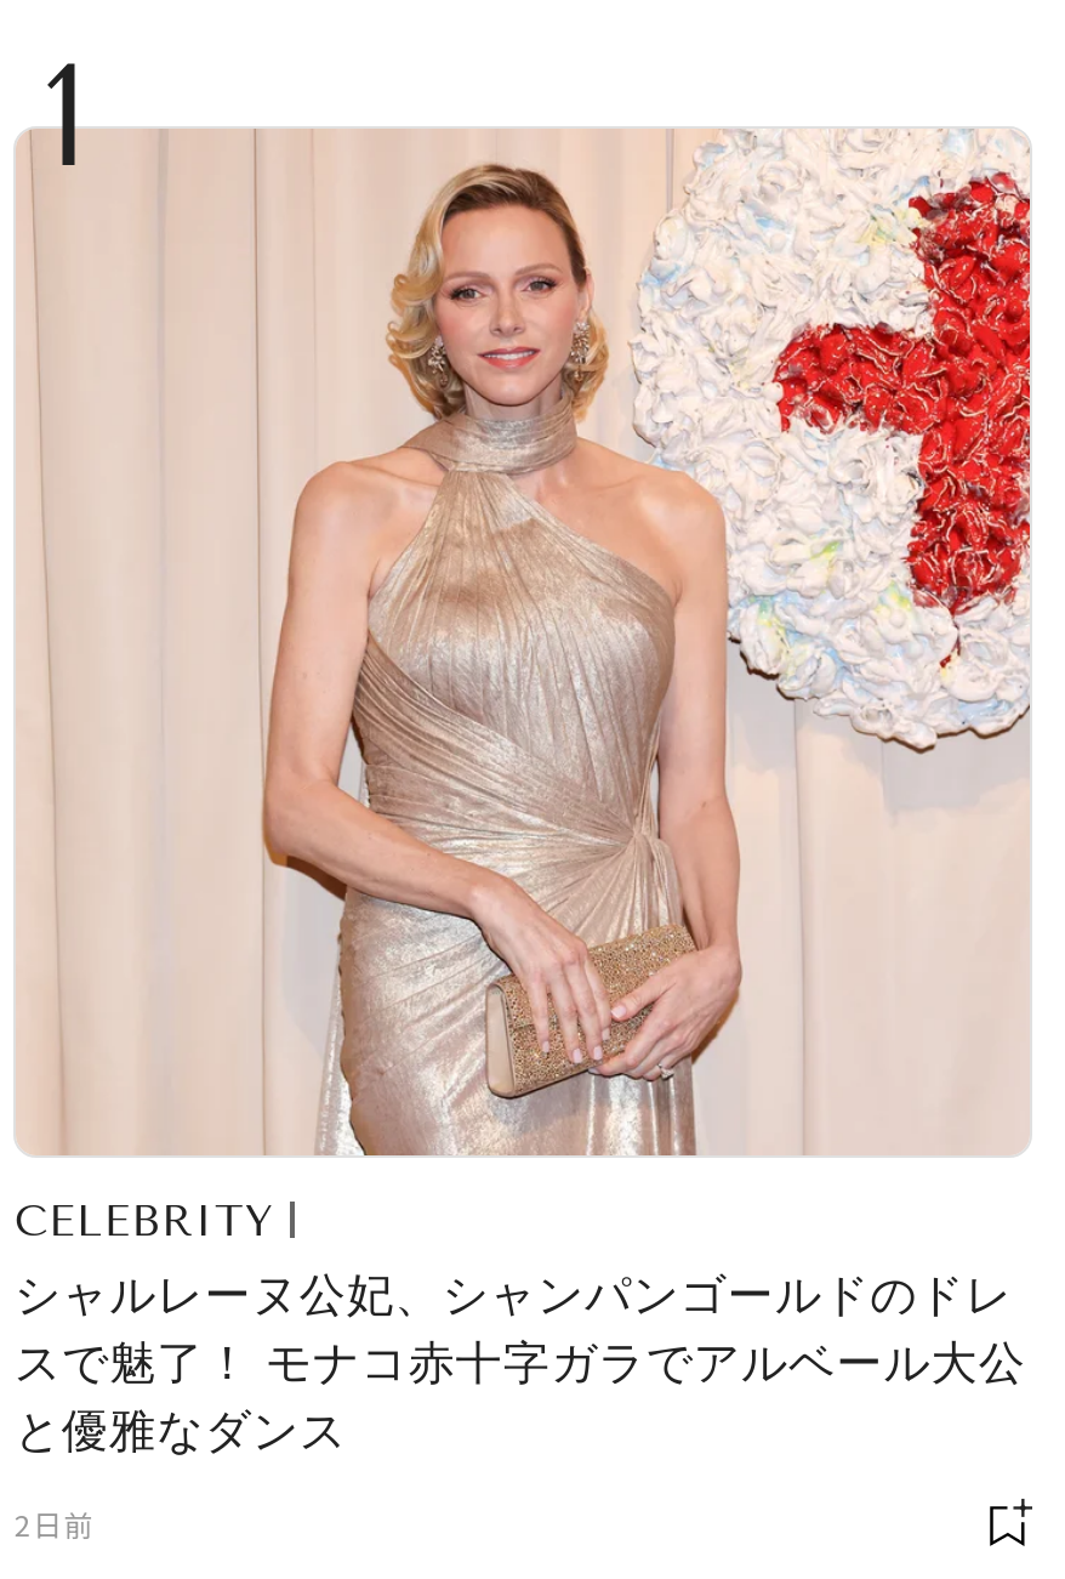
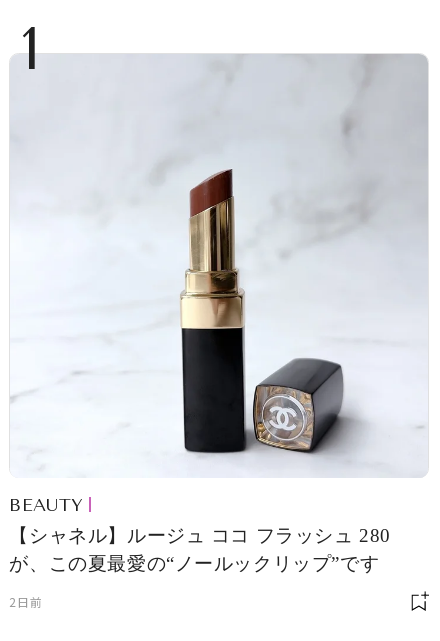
- [image]
- CELEBRITY
+ [image]
+ BEAUTY

- シャルレーヌ公妃、シャンパンゴールドのドレ
- スで魅了！ モナコ赤十字ガラでアルベール大公
- と優雅なダンス
+ 【シャネル】ルージュ ココ フラッシュ 280
+ が、この夏最愛の“ノールックリップ”です
